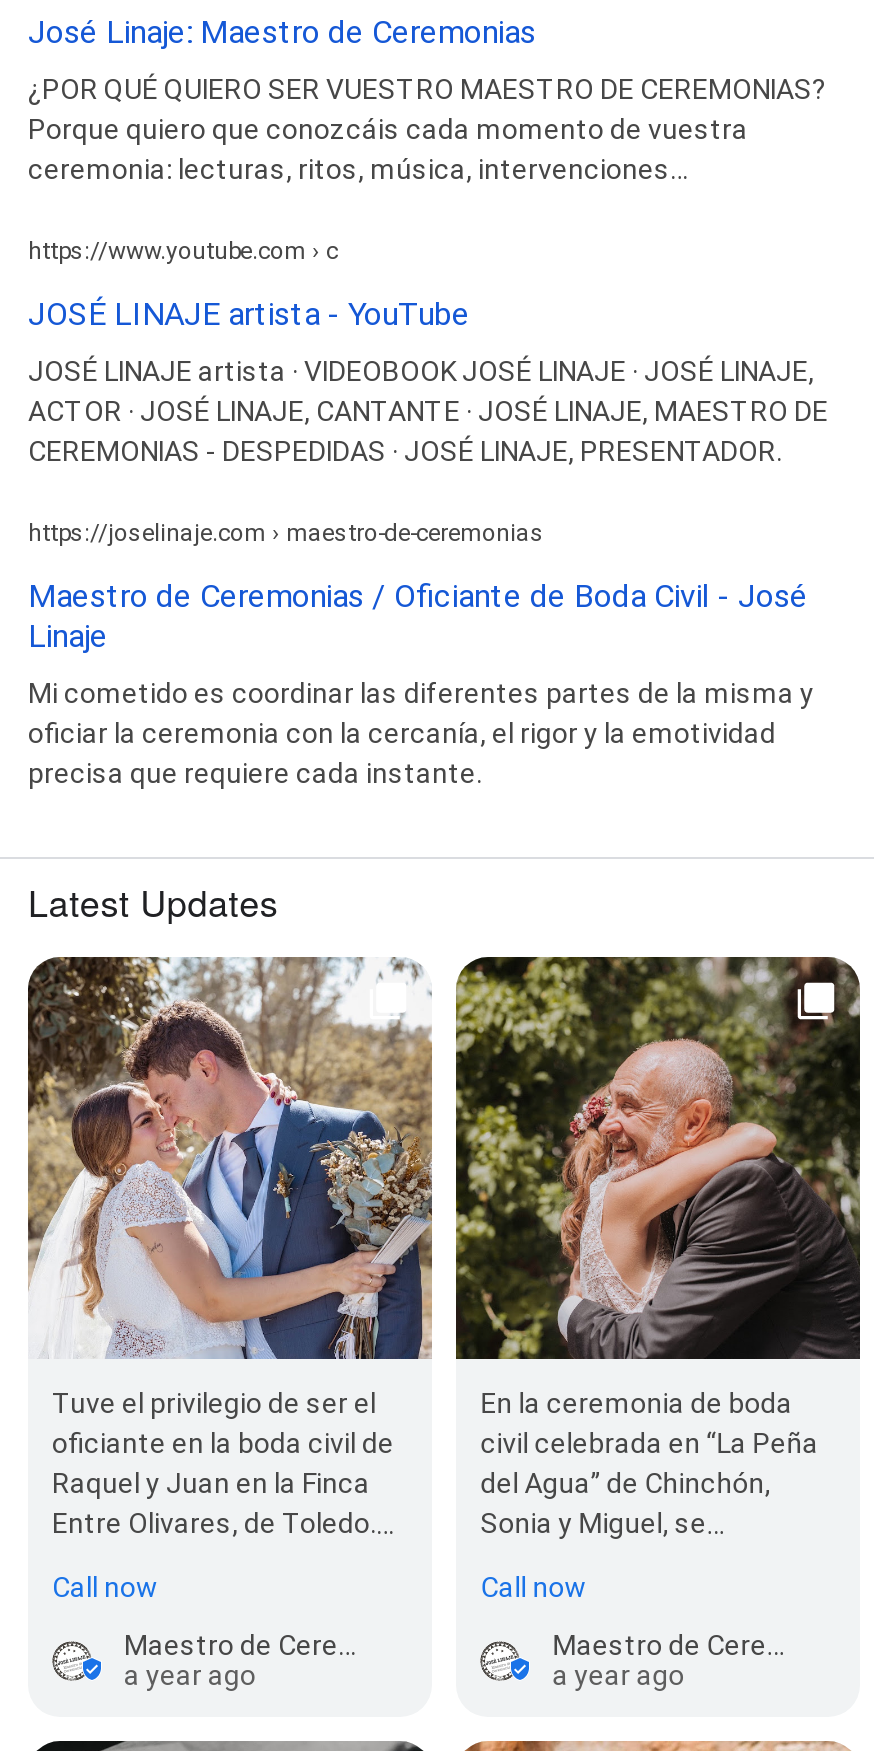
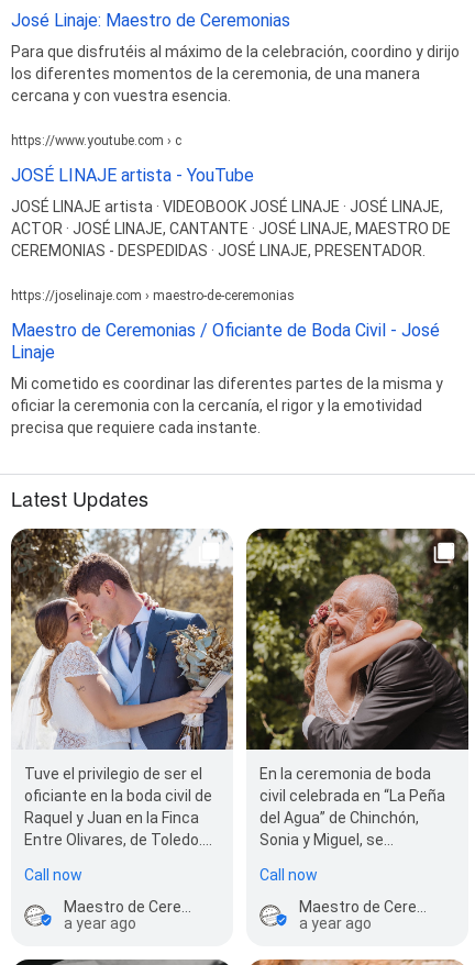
- ¿POR QUÉ QUIERO SER VUESTRO MAESTRO DE CEREMONIAS?
- Porque quiero que conozcáis cada momento de vuestra
- ceremonia: lecturas, ritos, música, intervenciones…
+ Para que disfrutéis al máximo de la celebración, coordino y dirijo
+ los diferentes momentos de la ceremonia, de una manera
+ cercana y con vuestra esencia.
